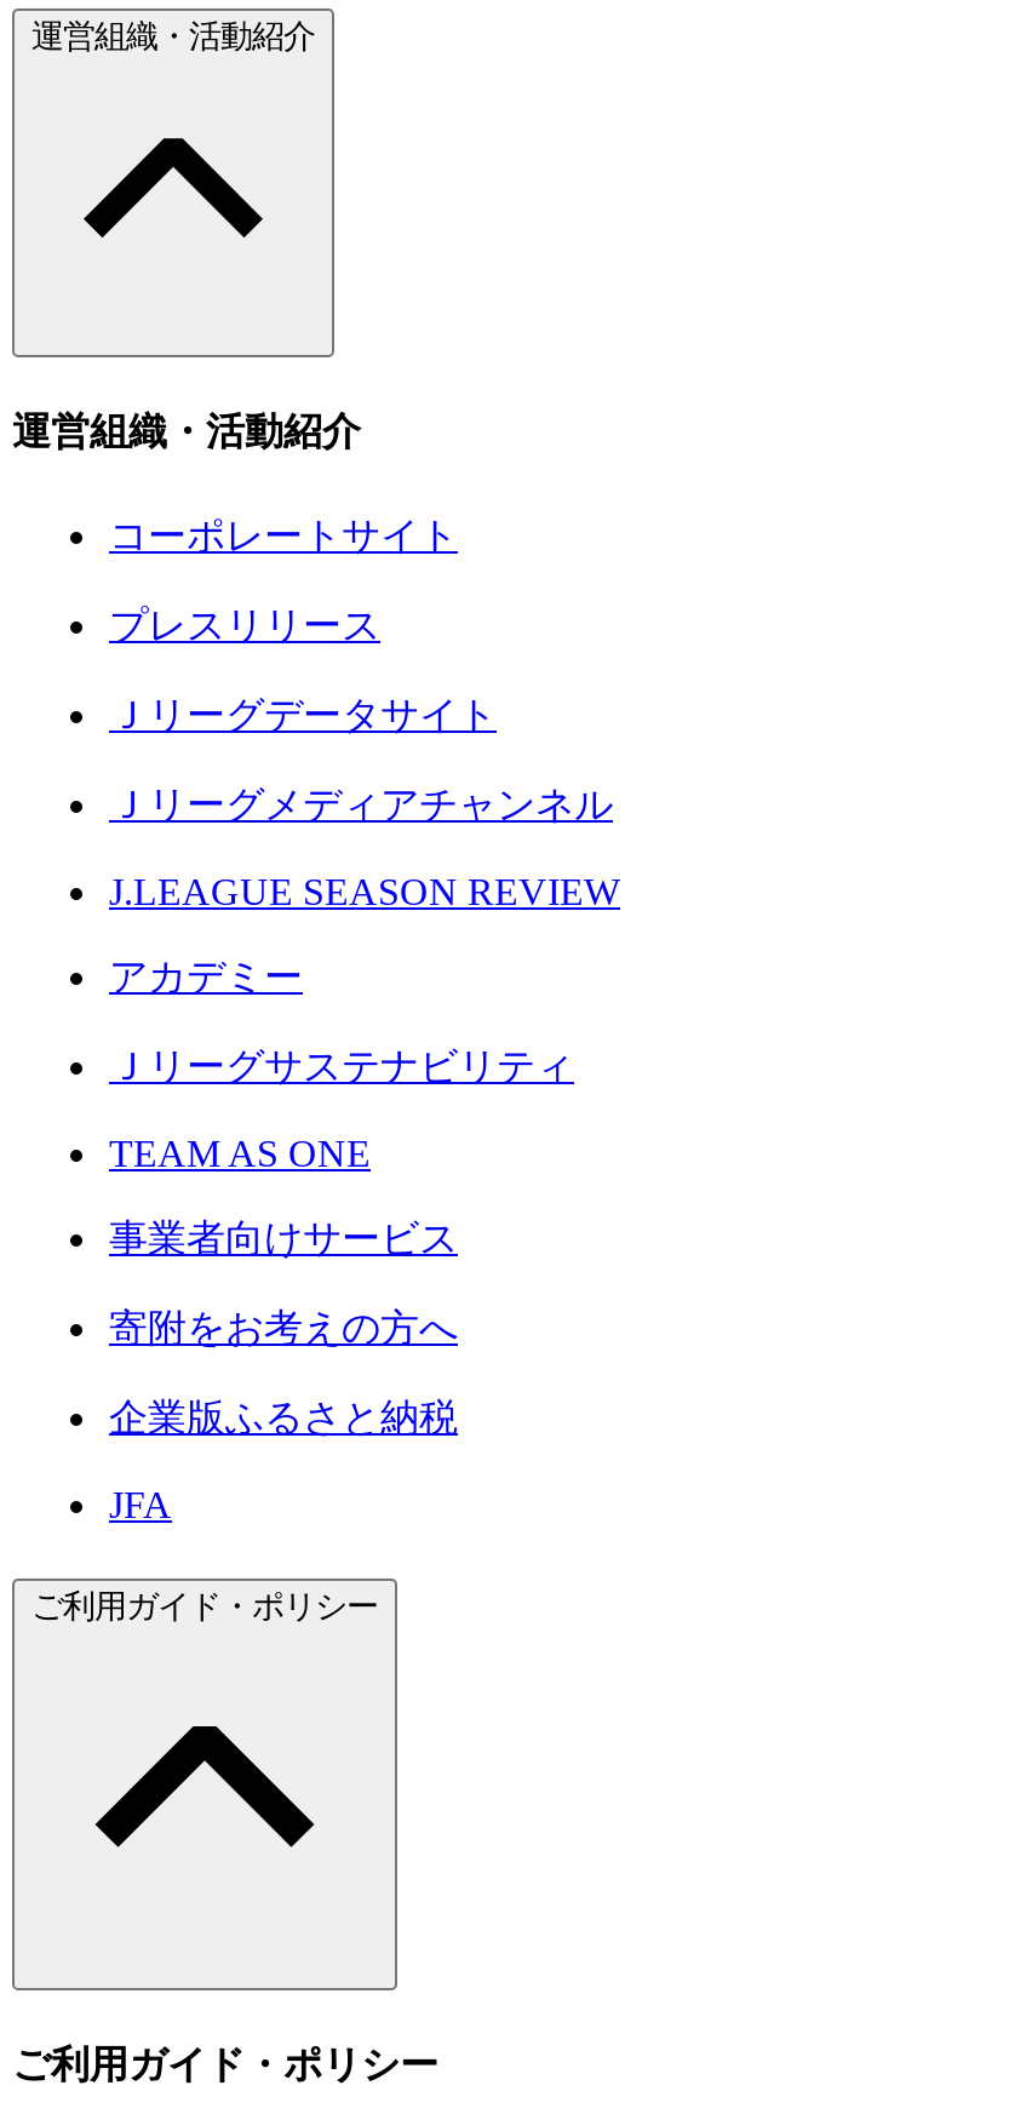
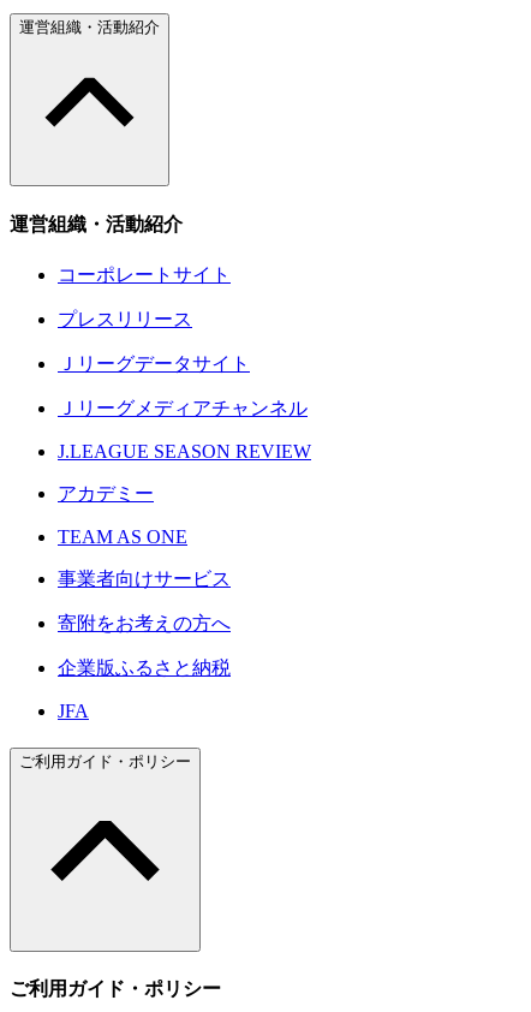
- Ｊリーグサステナビリティ
